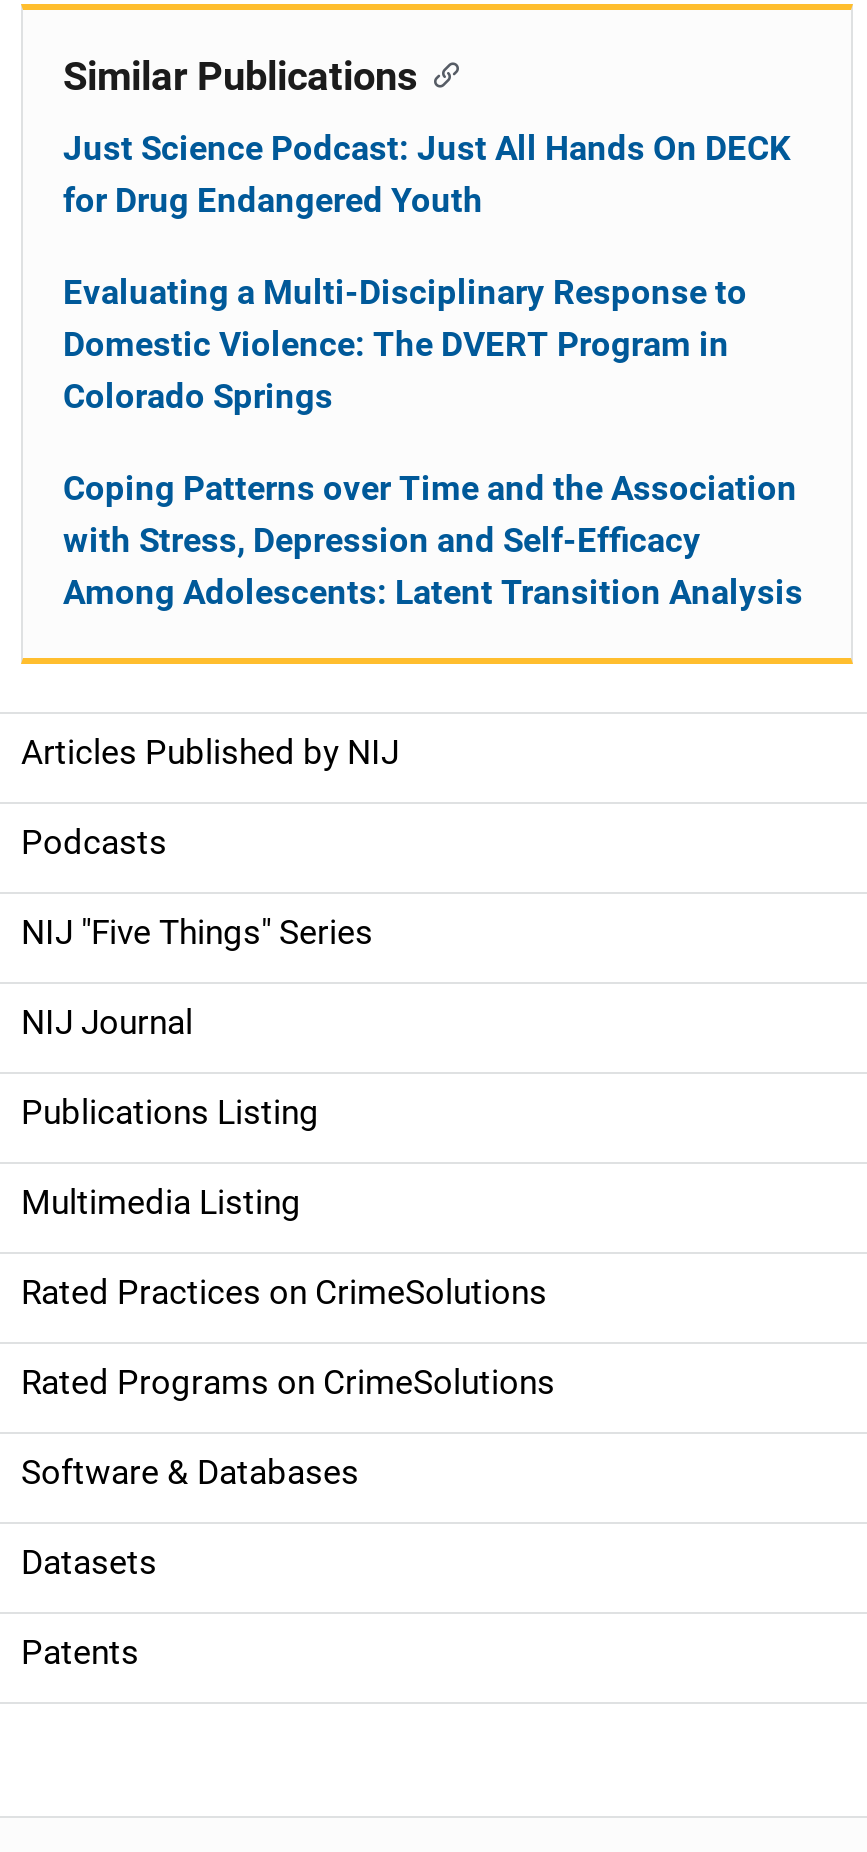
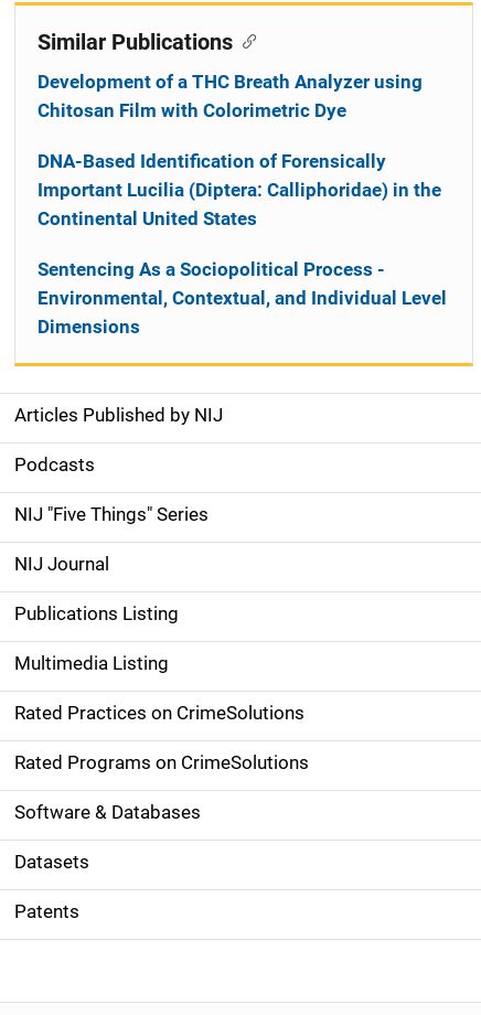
- Just Science Podcast: Just All Hands On DECK
- for Drug Endangered Youth
+ Development of a THC Breath Analyzer using
+ Chitosan Film with Colorimetric Dye

- Evaluating a Multi-Disciplinary Response to
- Domestic Violence: The DVERT Program in
- Colorado Springs
+ DNA-Based Identification of Forensically
+ Important Lucilia (Diptera: Calliphoridae) in the
+ Continental United States

- Coping Patterns over Time and the Association
- with Stress, Depression and Self-Efficacy
- Among Adolescents: Latent Transition Analysis
+ Sentencing As a Sociopolitical Process -
+ Environmental, Contextual, and Individual Level
+ Dimensions
